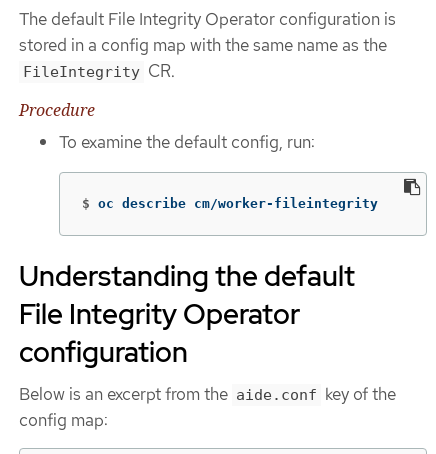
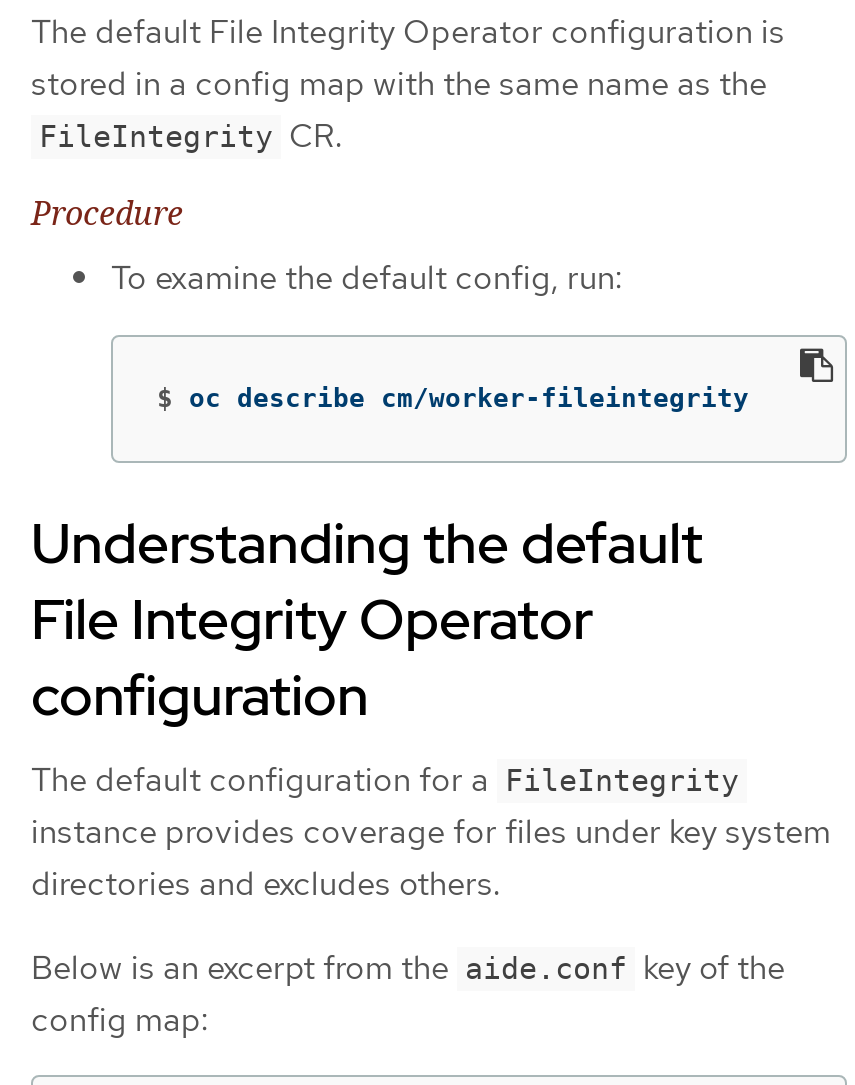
+ The default configuration for a FileIntegrity
+ instance provides coverage for files under key system
+ directories and excludes others.
